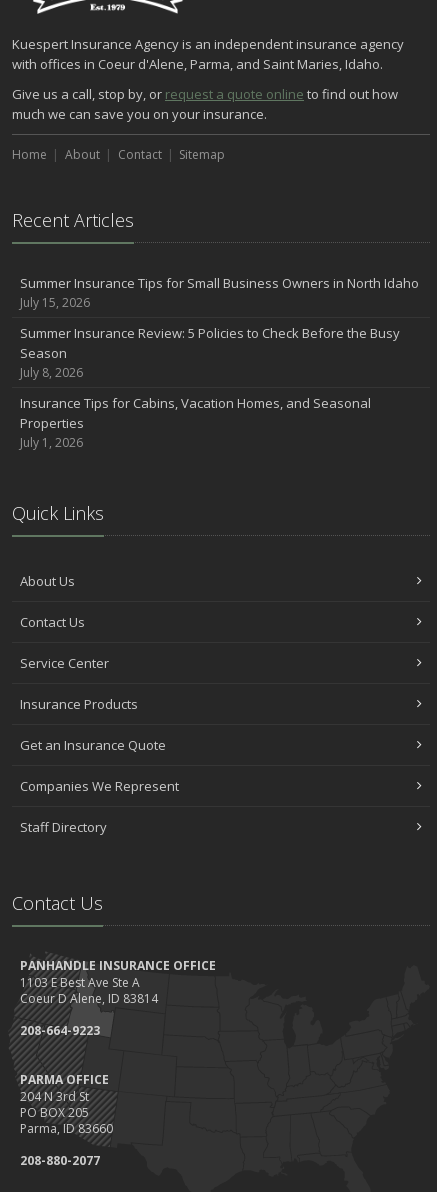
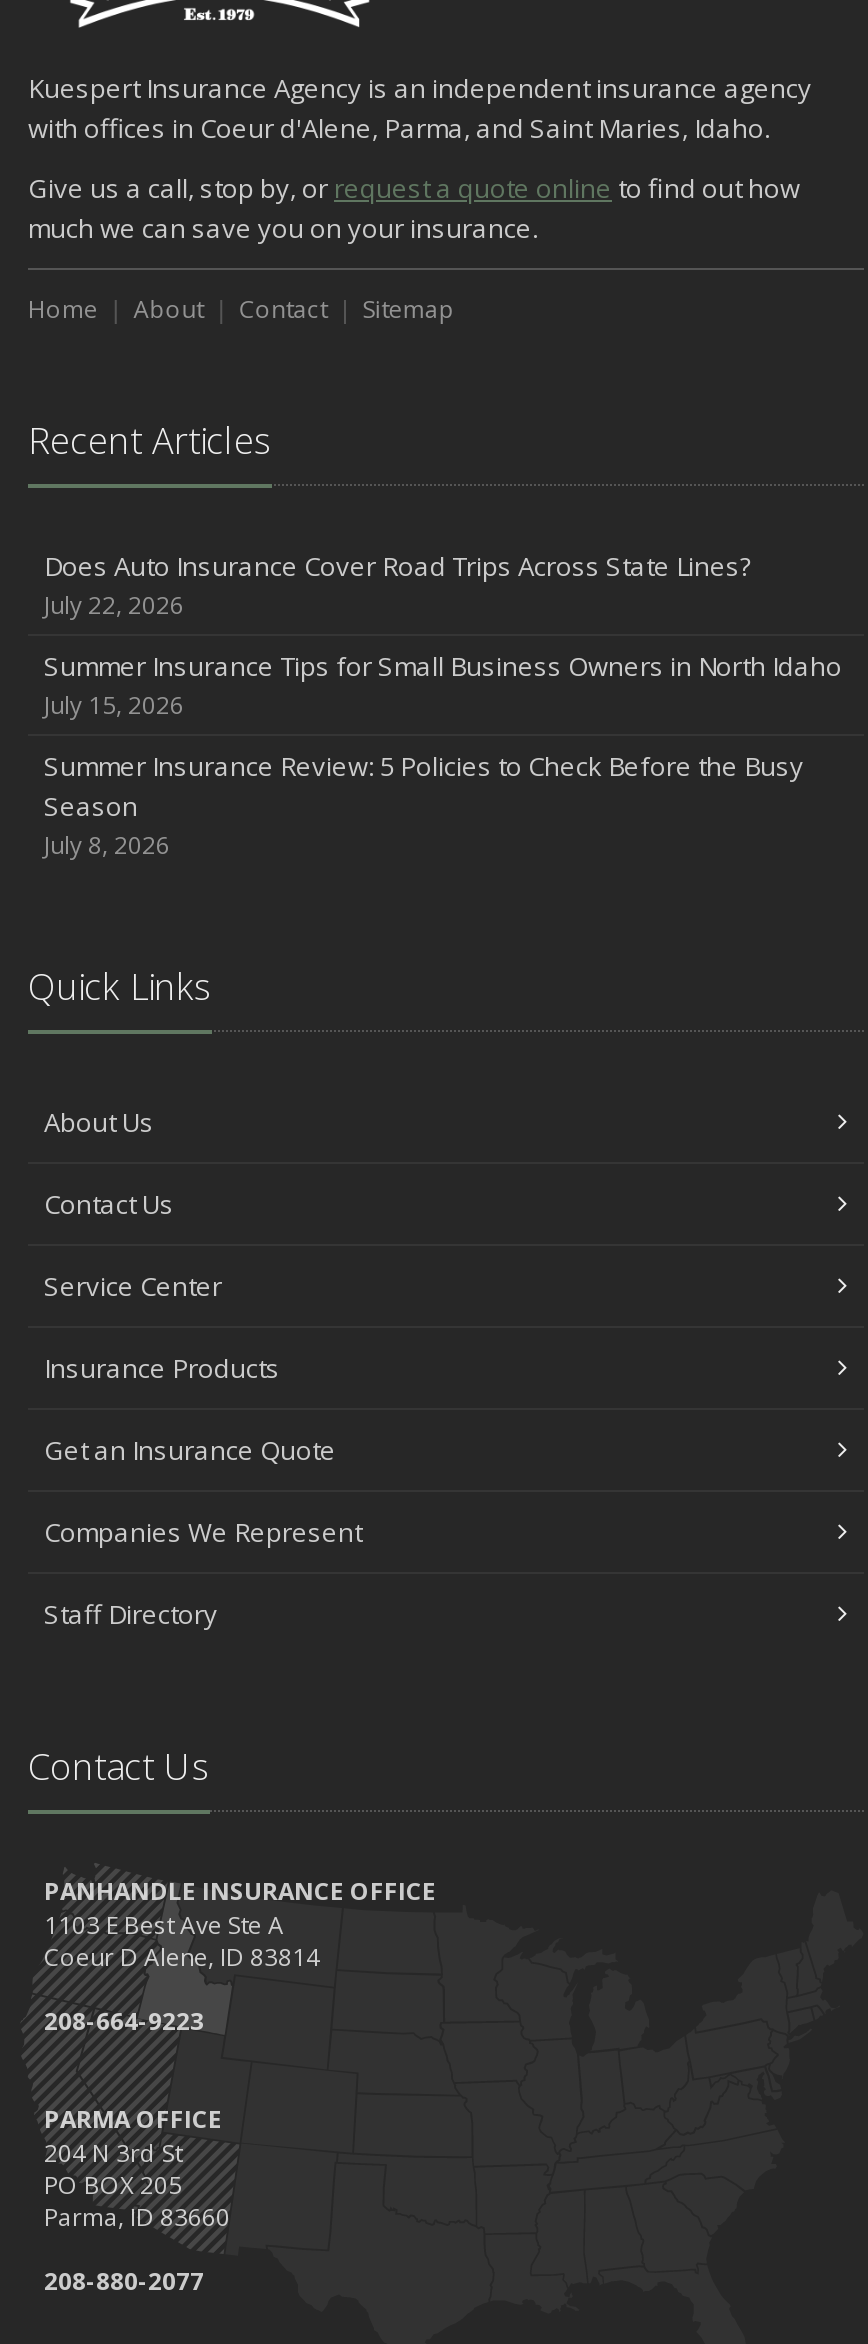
+ Does Auto Insurance Cover Road Trips Across State Lines?
+ July 22, 2026

moved down: Summer Insurance Tips for Small Business Owners in North Idaho | July 15, 2026 | Summer Insurance Review: 5 Policies to Check Before the Busy | Season | July 8, 2026

- Insurance Tips for Cabins, Vacation Homes, and Seasonal
- Properties
- July 1, 2026
